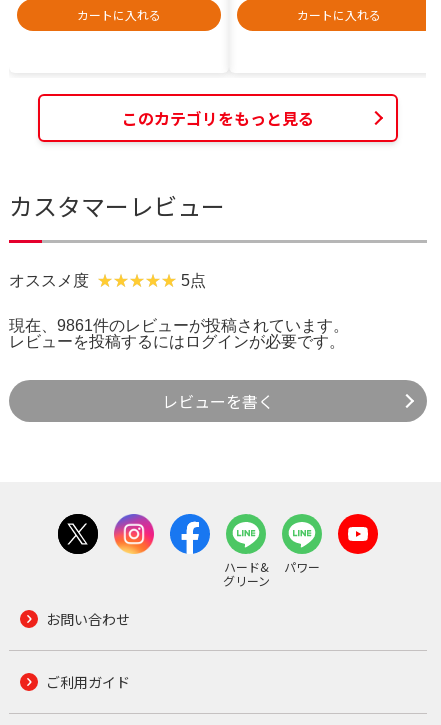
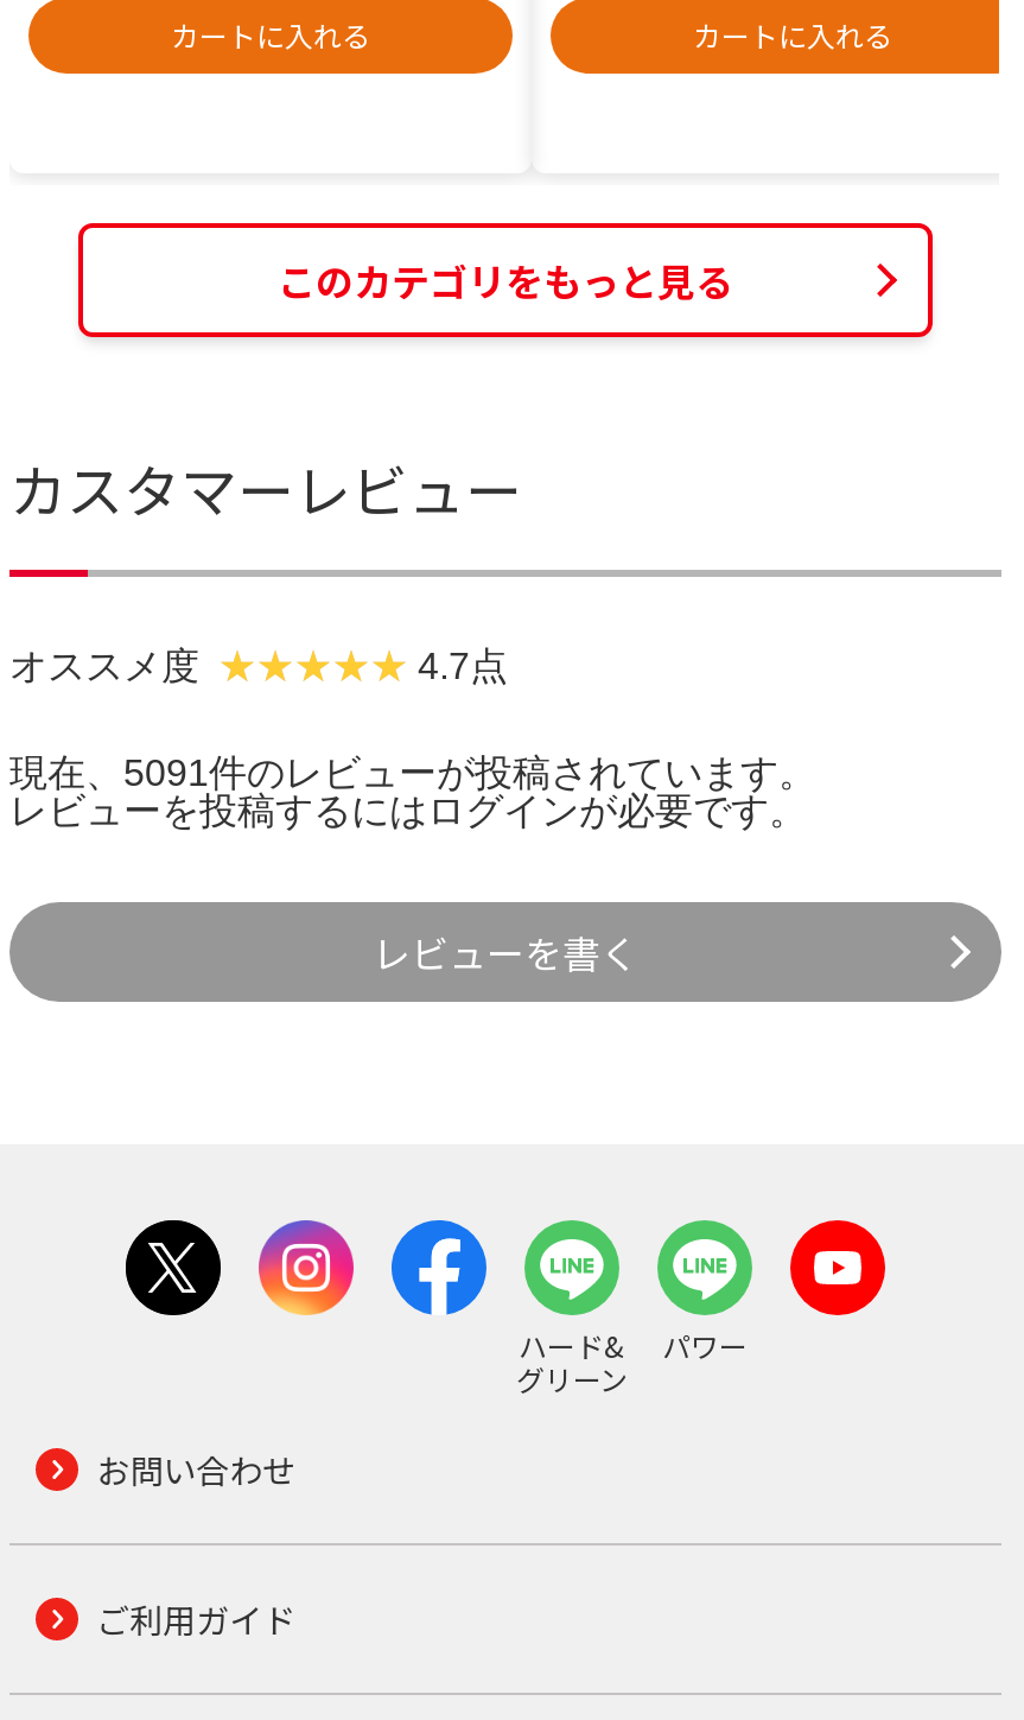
- 5点
+ 4.7点

- 現在、9861件のレビューが投稿されています。
+ 現在、5091件のレビューが投稿されています。
